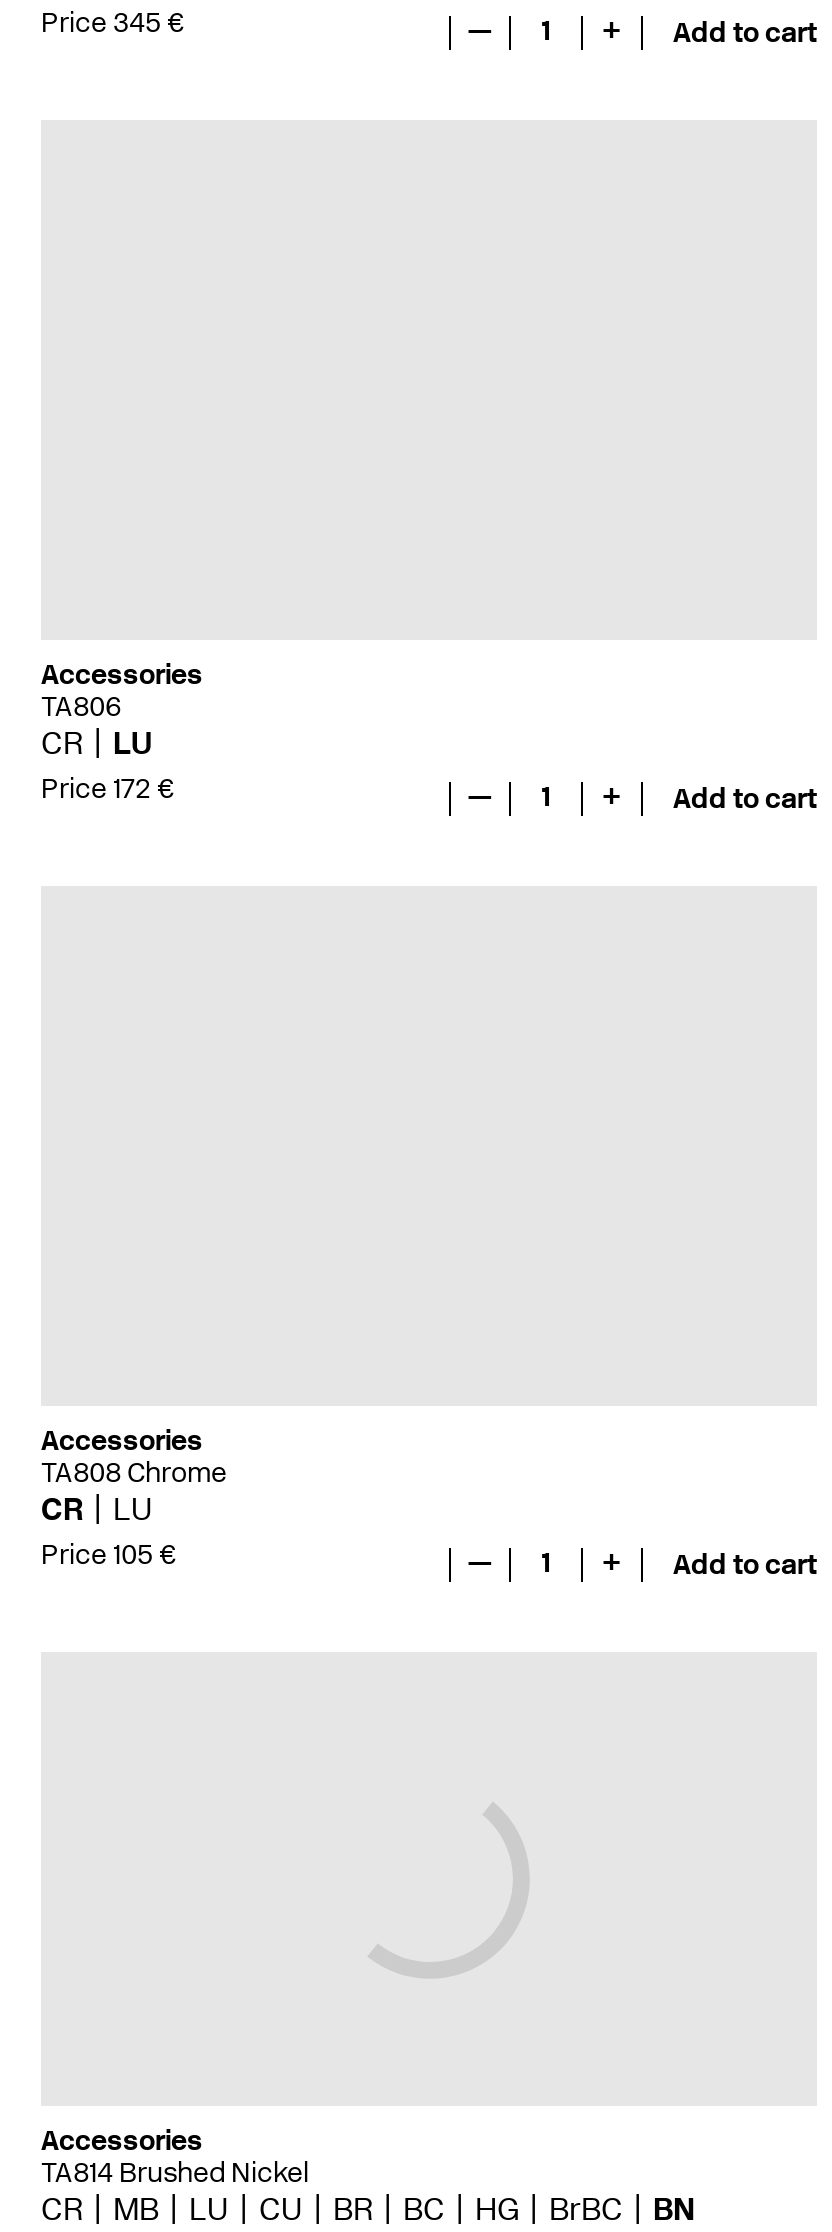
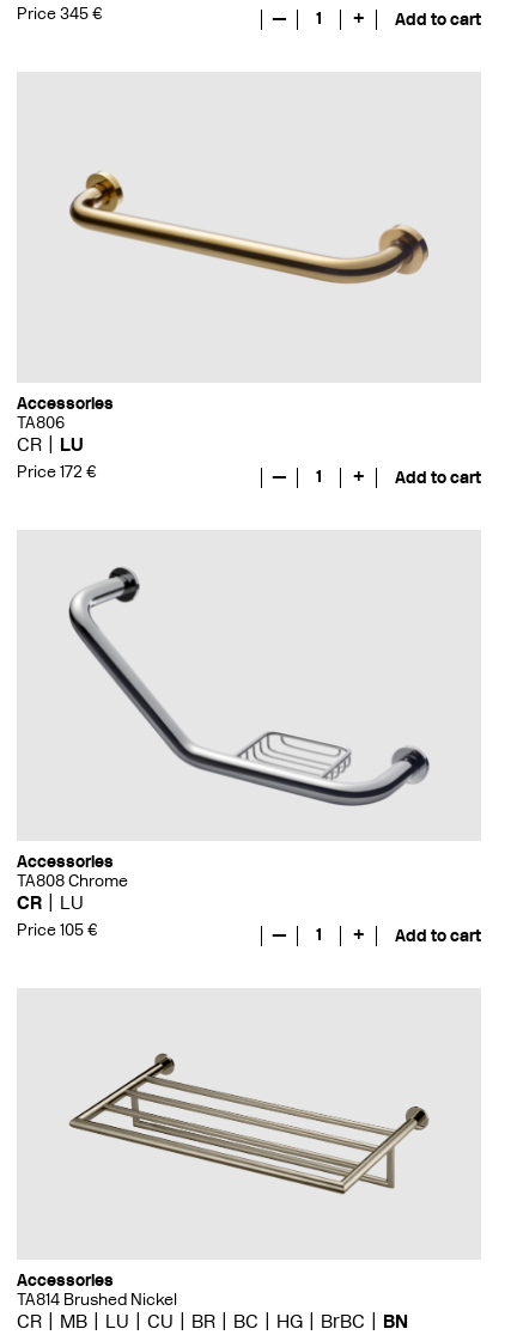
+ [image]

+ [image]

+ [image]
